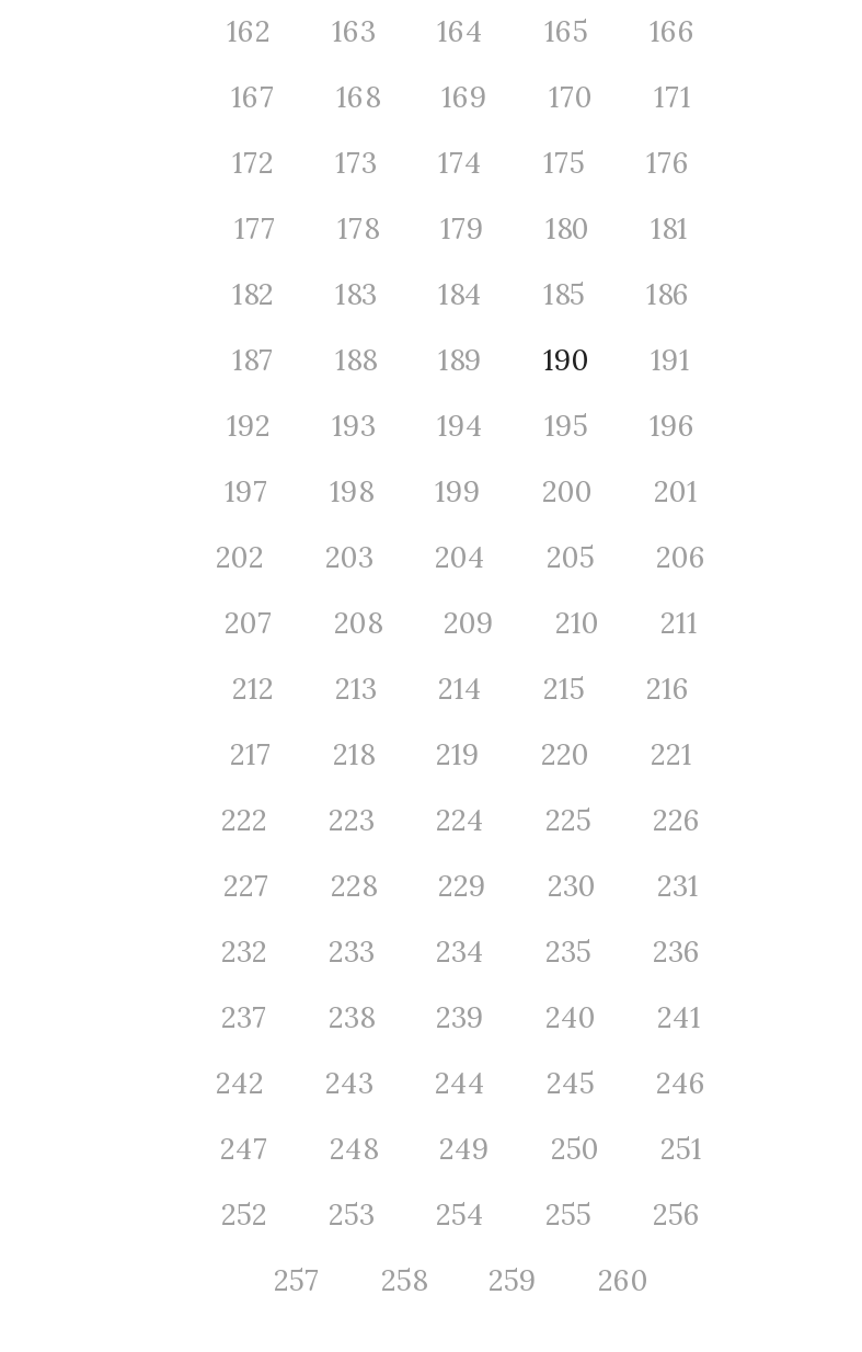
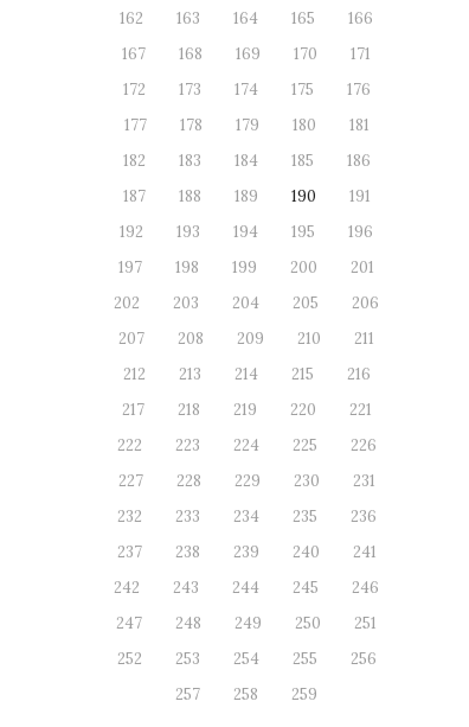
- 260
